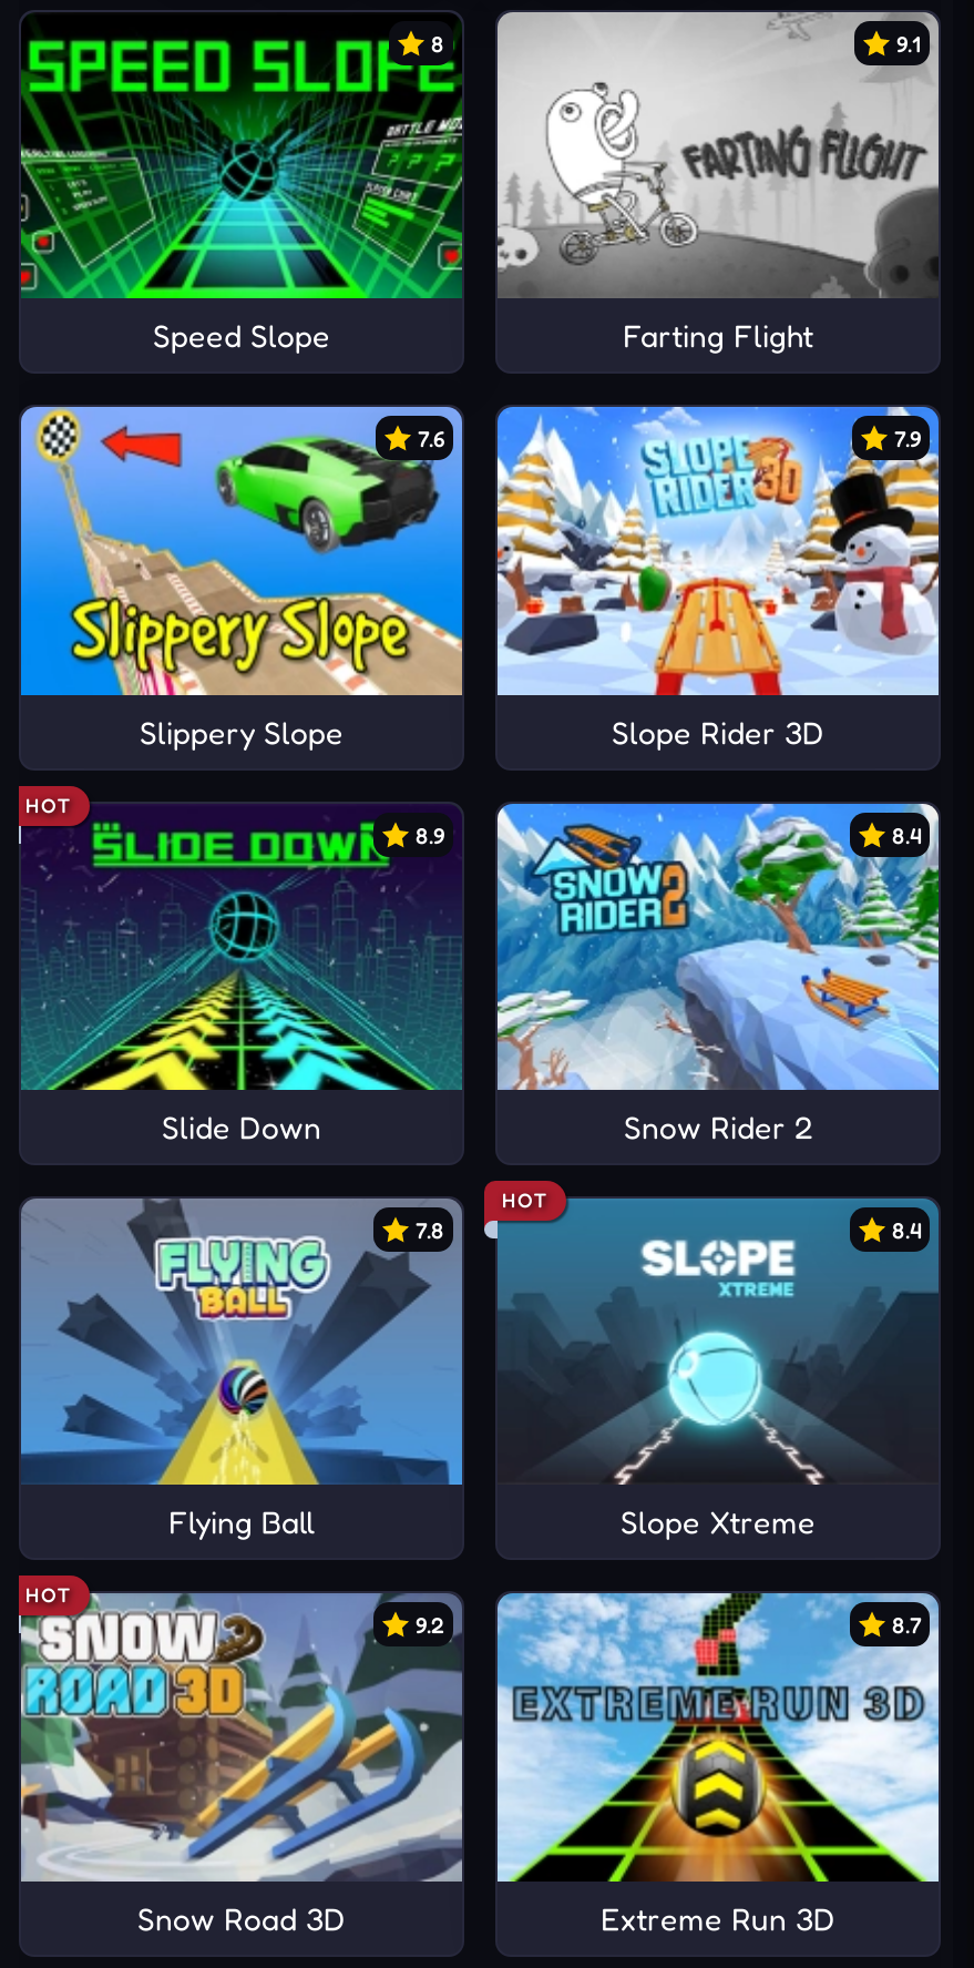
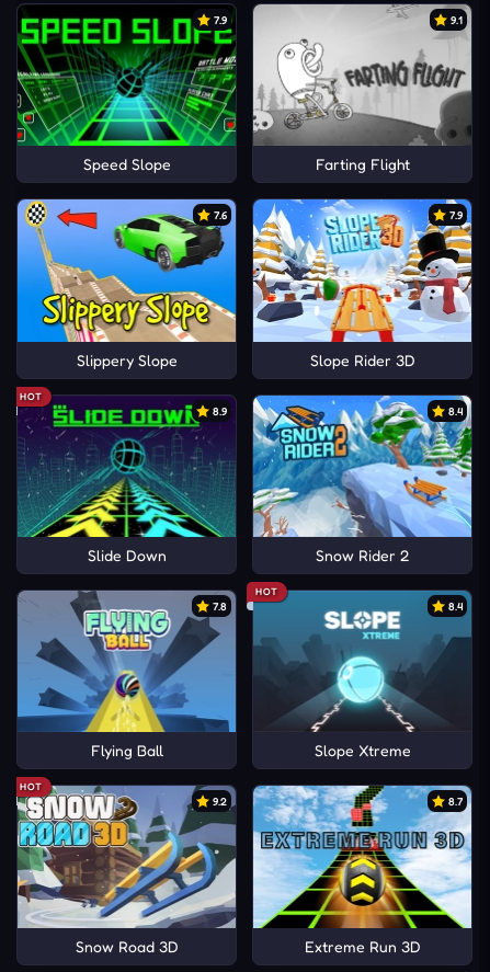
- 8
+ 7.9
